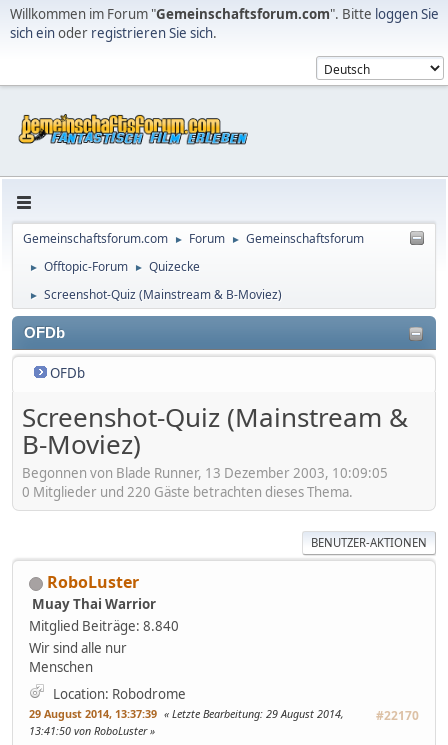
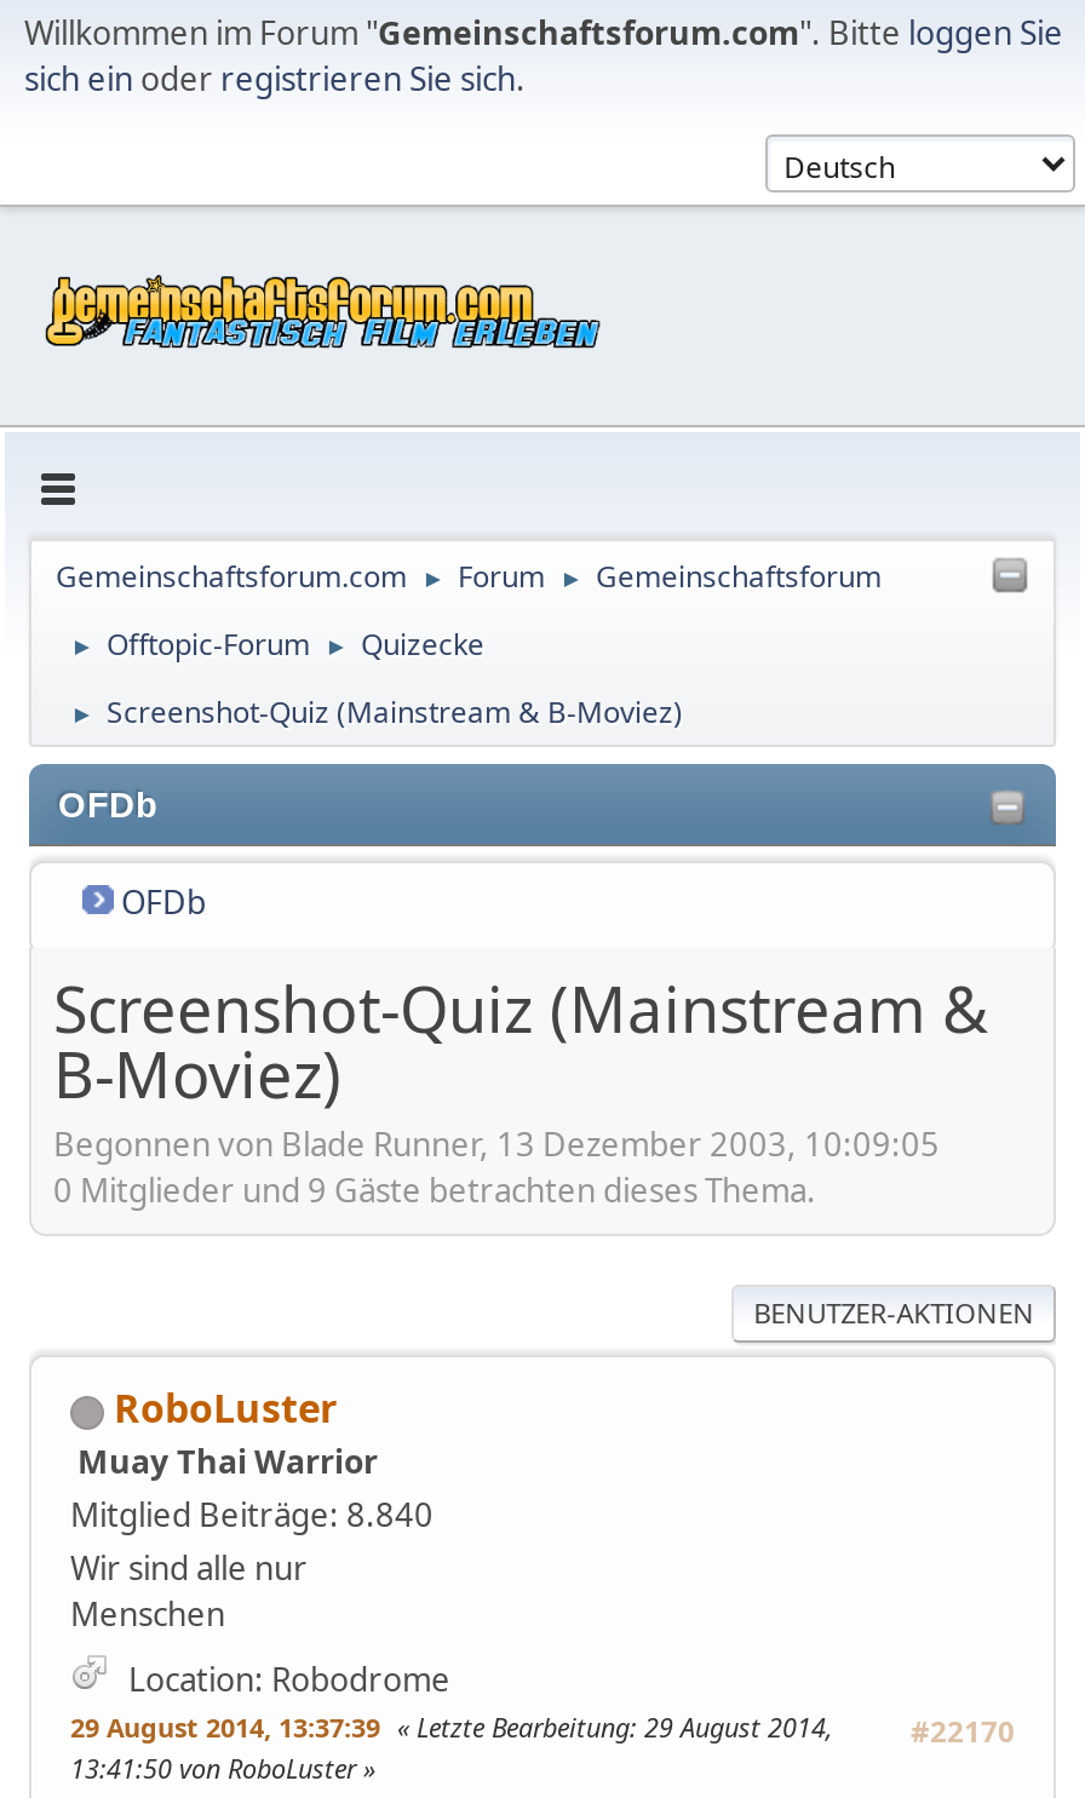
- 0 Mitglieder und 220 Gäste betrachten dieses Thema.
+ 0 Mitglieder und 9 Gäste betrachten dieses Thema.
